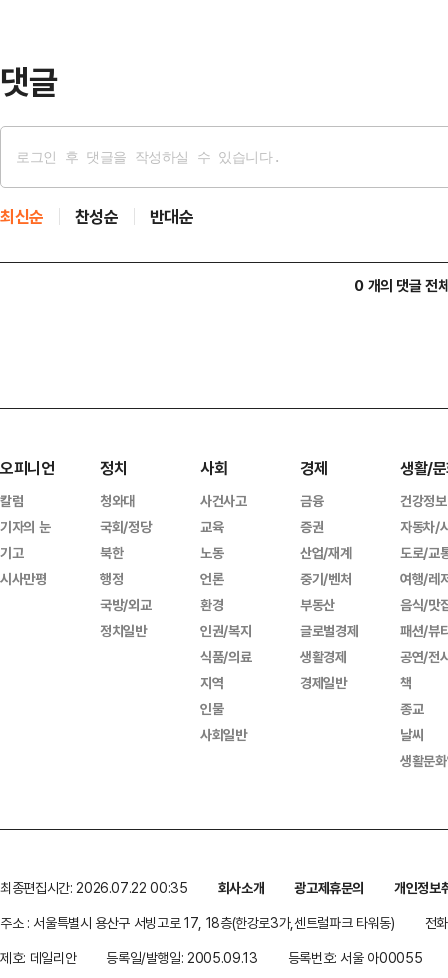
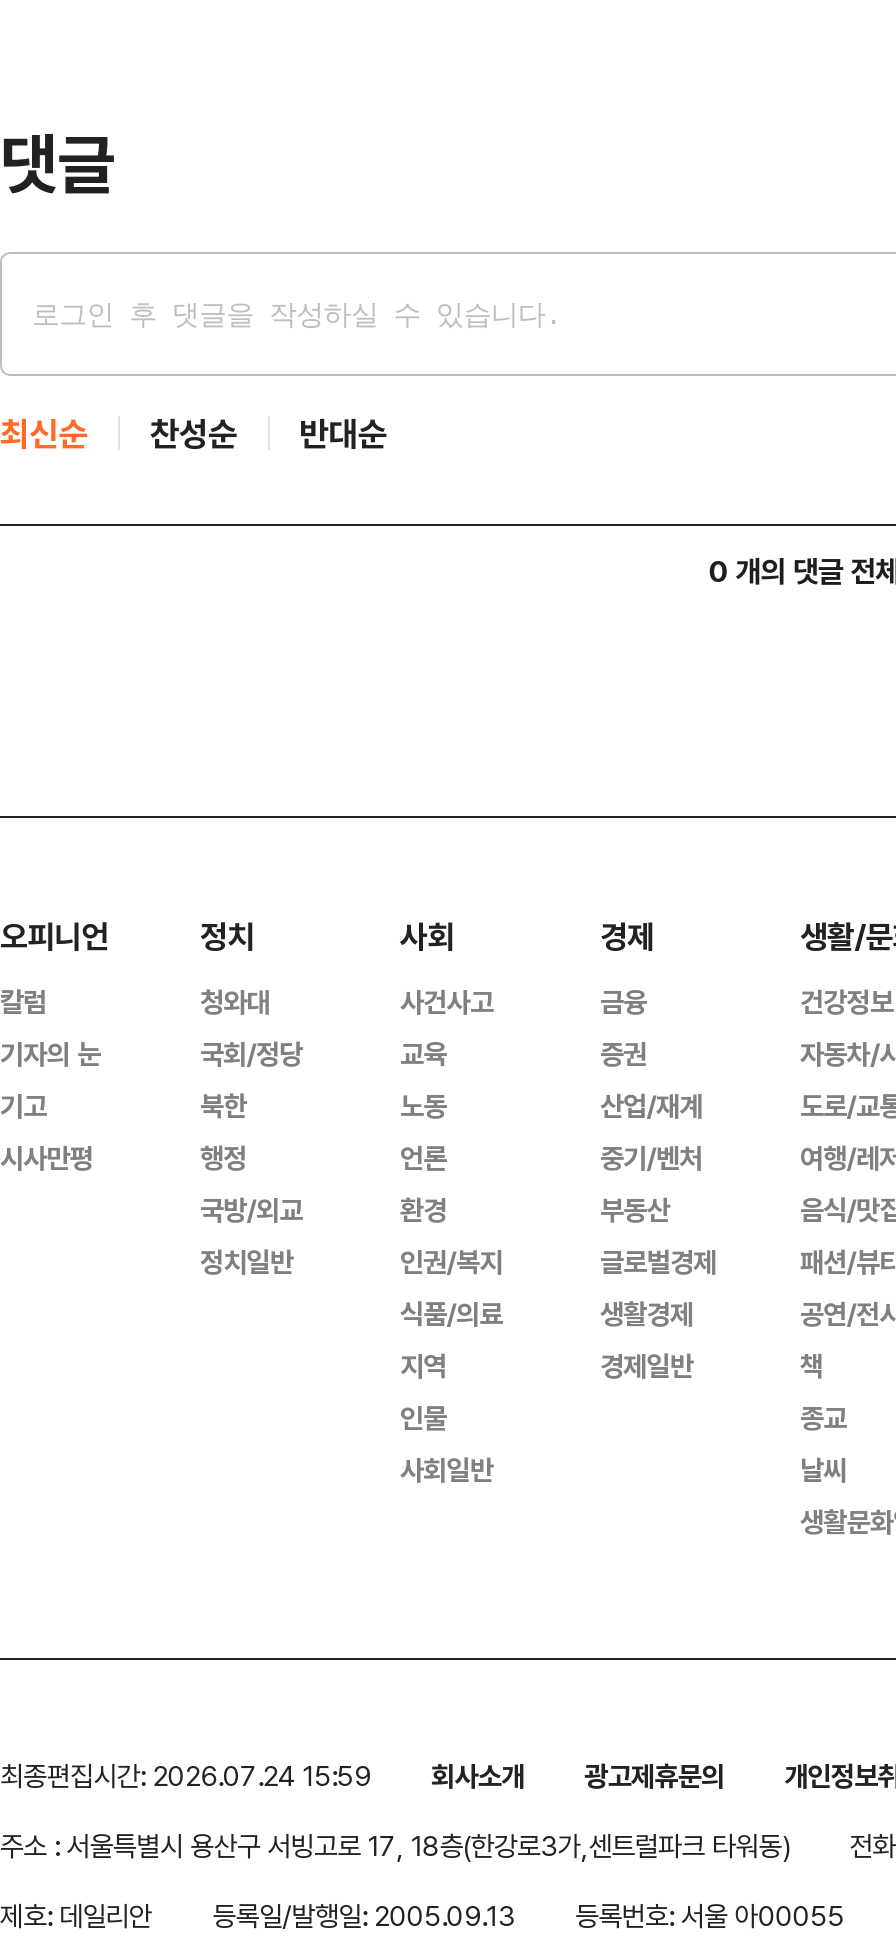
- 최종편집시간: 2026.07.22 00:35
+ 최종편집시간: 2026.07.24 15:59
